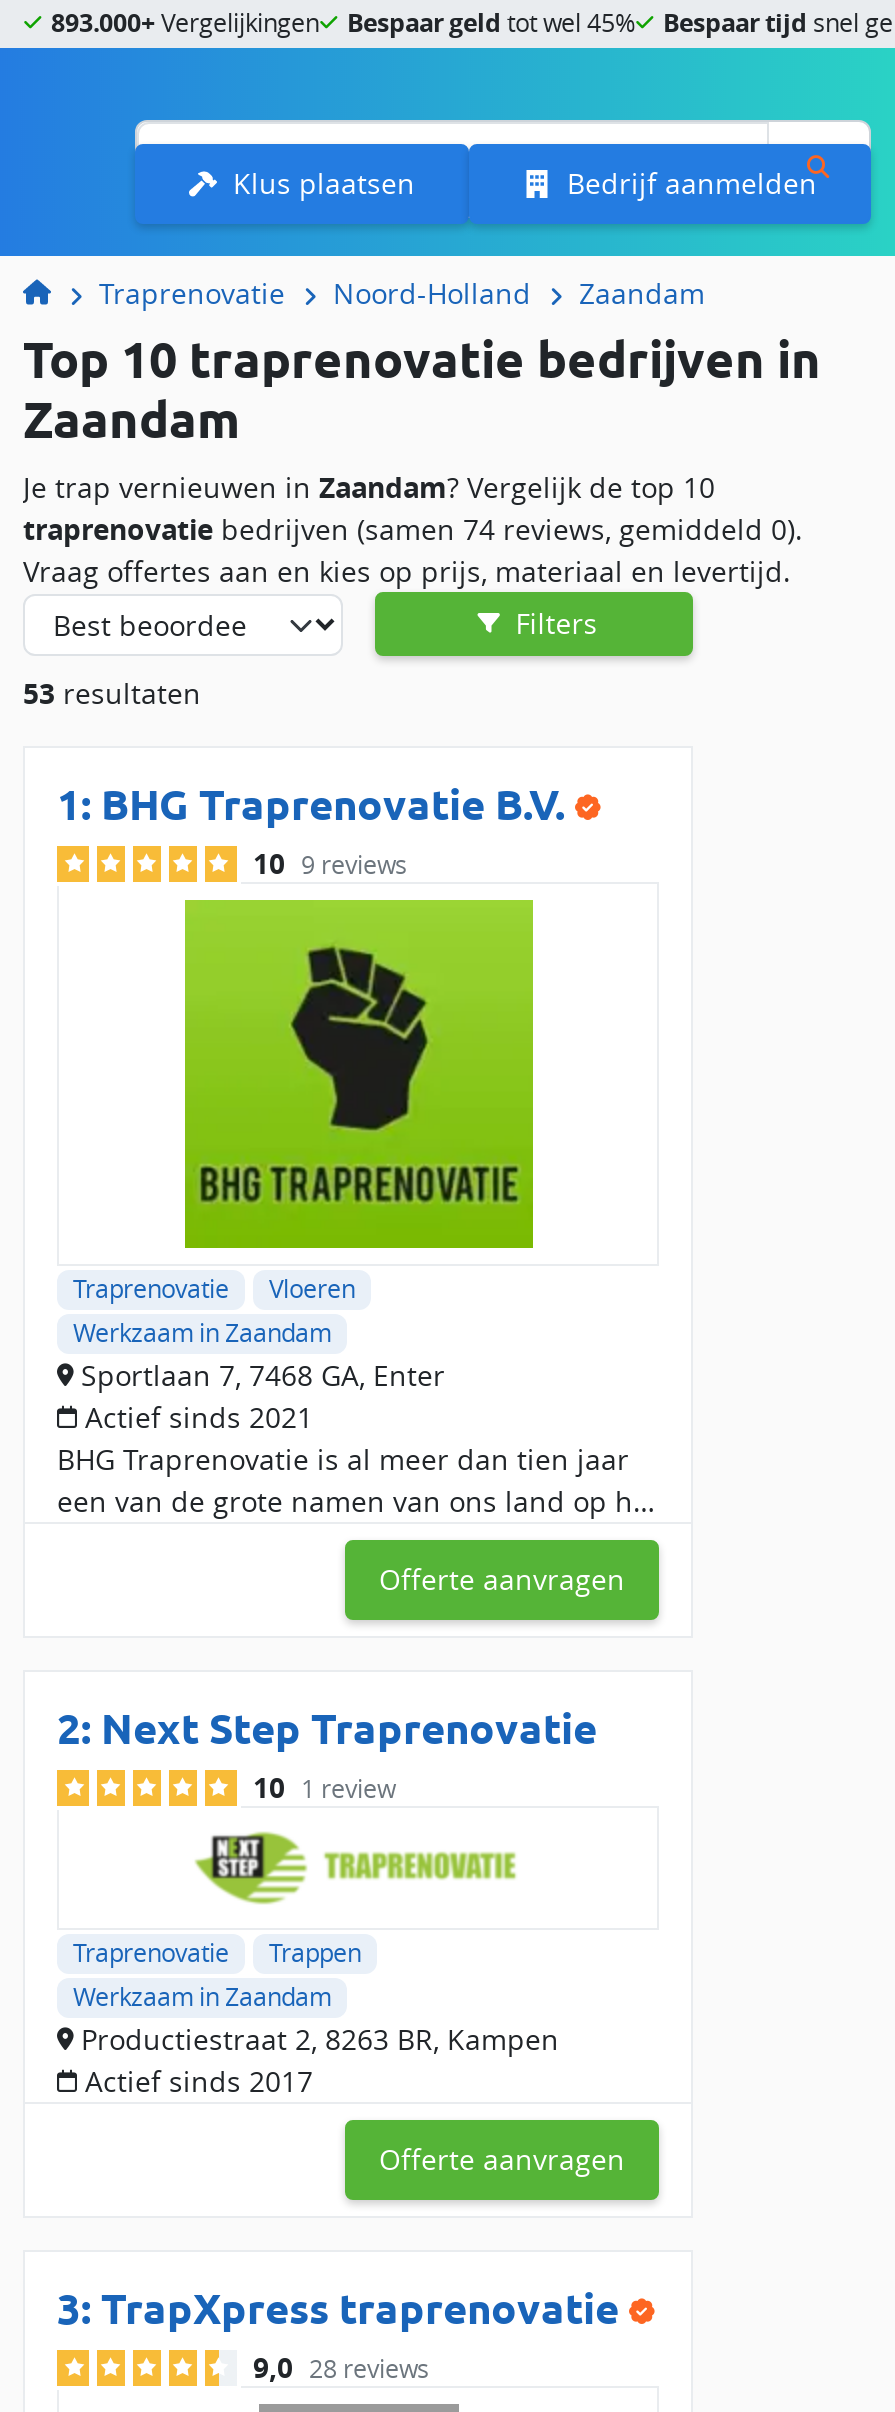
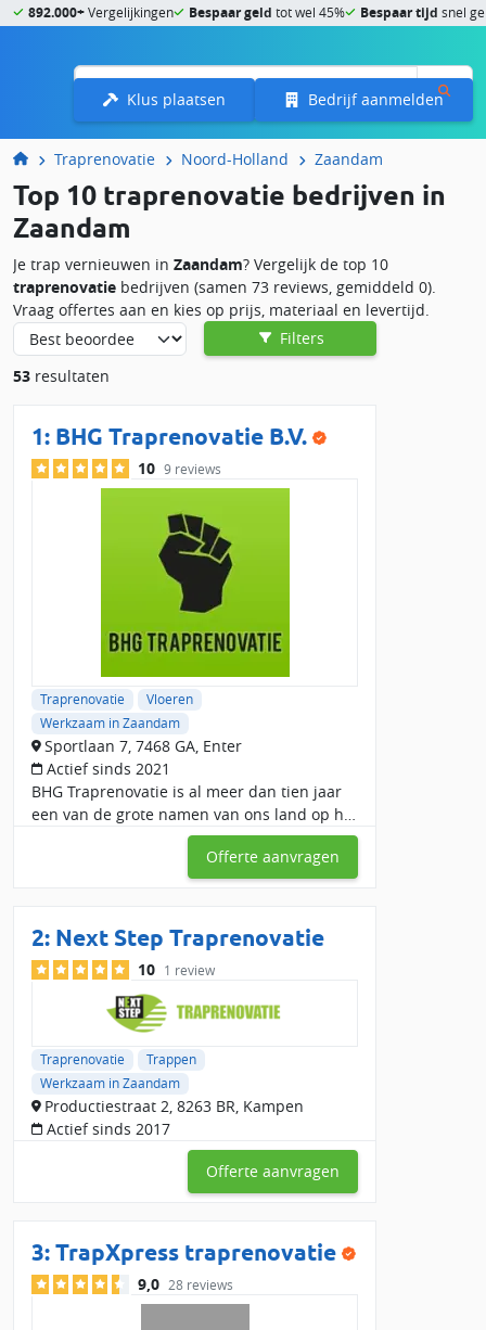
- 893.000+ Vergelijkingen
+ 892.000+ Vergelijkingen

- traprenovatie bedrijven (samen 74 reviews, gemiddeld 0).
+ traprenovatie bedrijven (samen 73 reviews, gemiddeld 0).
